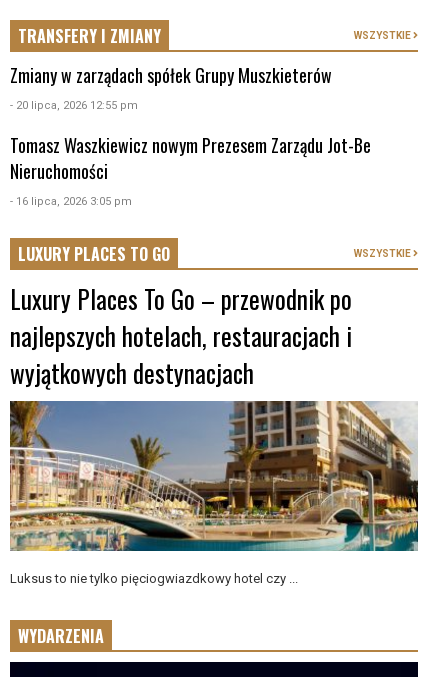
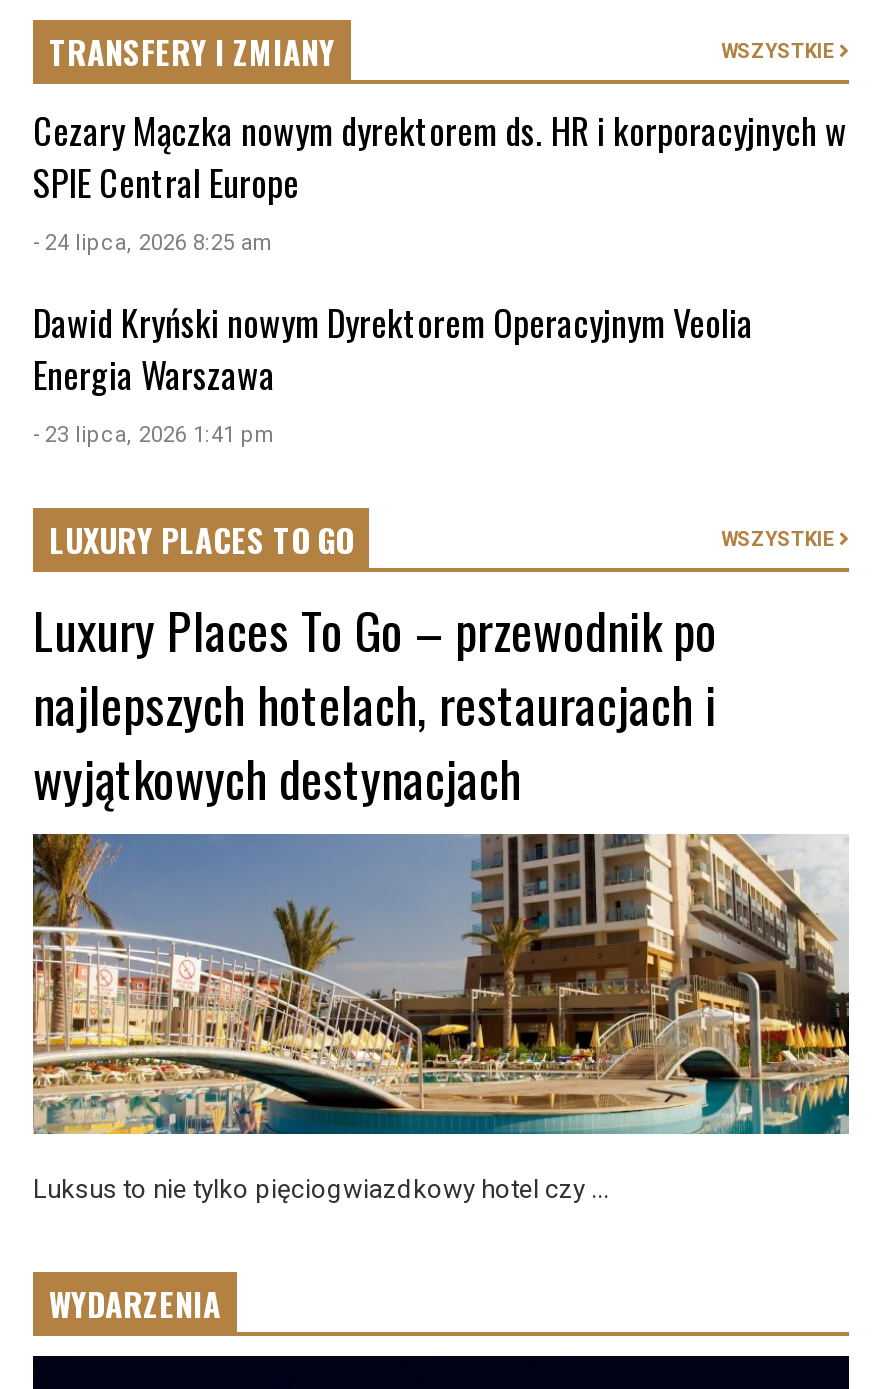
- Zmiany w zarządach spółek Grupy Muszkieterów
- - 20 lipca, 2026 12:55 pm
+ Cezary Mączka nowym dyrektorem ds. HR i korporacyjnych w
+ SPIE Central Europe
+ - 24 lipca, 2026 8:25 am

- Tomasz Waszkiewicz nowym Prezesem Zarządu Jot-Be
- Nieruchomości
- - 16 lipca, 2026 3:05 pm
+ Dawid Kryński nowym Dyrektorem Operacyjnym Veolia
+ Energia Warszawa
+ - 23 lipca, 2026 1:41 pm
